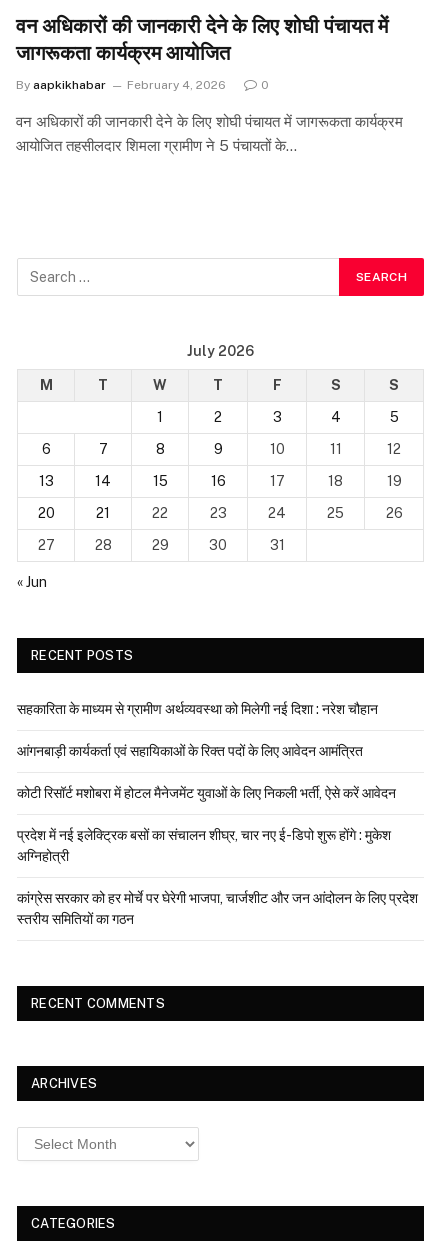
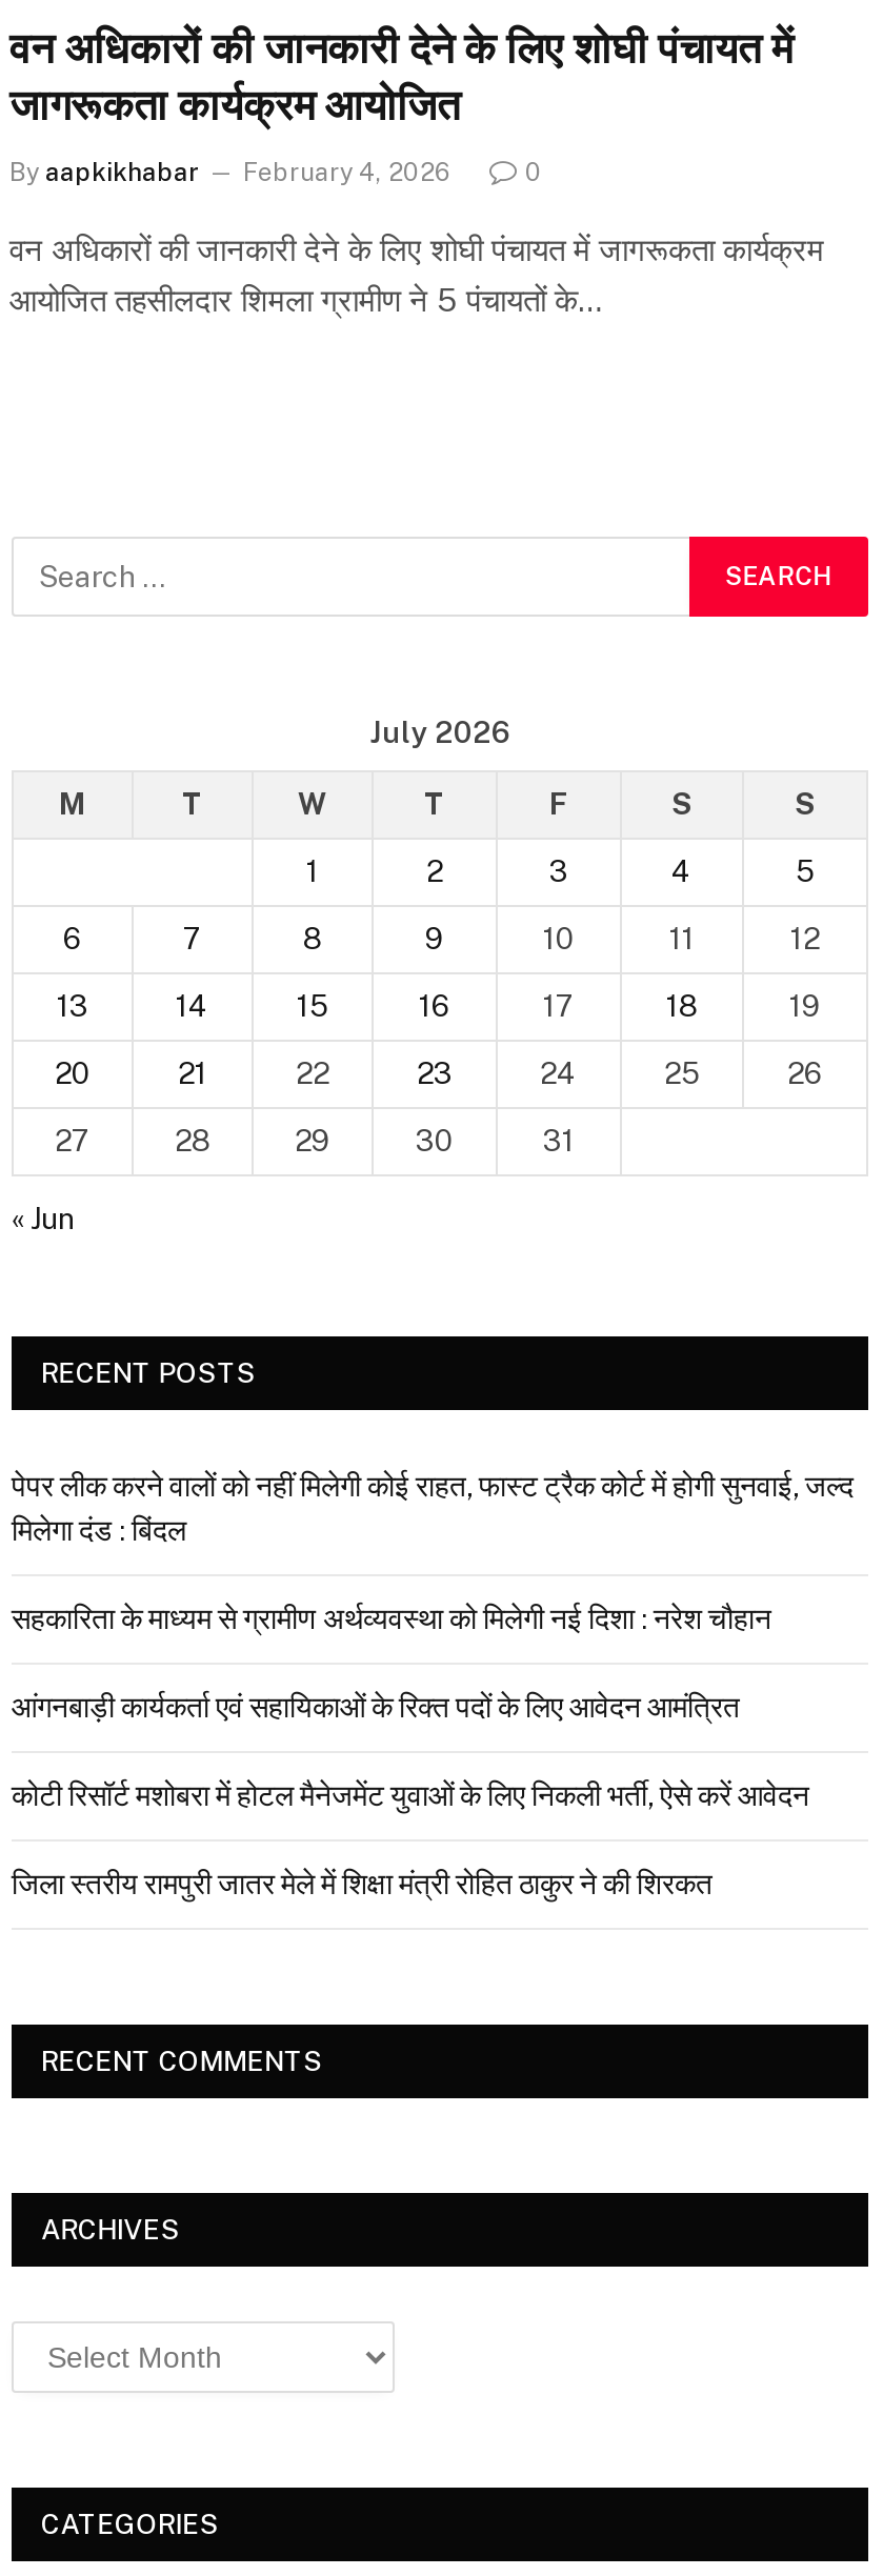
+ पेपर लीक करने वालों को नहीं मिलेगी कोई राहत, फास्ट ट्रैक कोर्ट में होगी सुनवाई, जल्द
+ मिलेगा दंड : बिंदल

moved down: सहकारिता के माध्यम से ग्रामीण अर्थव्यवस्था को मिलेगी नई दिशा : नरेश चौहान | आंगनबाड़ी कार्यकर्ता एवं सहायिकाओं के रिक्त पदों के लिए आवेदन आमंत्रित | कोटी रिसॉर्ट मशोबरा में होटल मैनेजमेंट युवाओं के लिए निकली भर्ती, ऐसे करें आवेदन

- प्रदेश में नई इलेक्ट्रिक बसों का संचालन शीघ्र, चार नए ई-डिपो शुरू होंगे : मुकेश
- अग्निहोत्री
- कांग्रेस सरकार को हर मोर्चे पर घेरेगी भाजपा, चार्जशीट और जन आंदोलन के लिए प्रदेश
- स्तरीय समितियों का गठन
+ जिला स्तरीय रामपुरी जातर मेले में शिक्षा मंत्री रोहित ठाकुर ने की शिरकत
